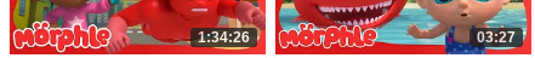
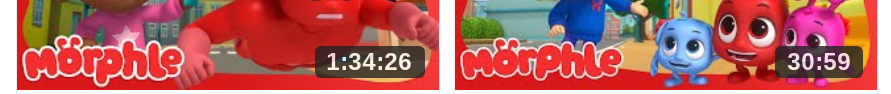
- 03:27
+ 30:59
